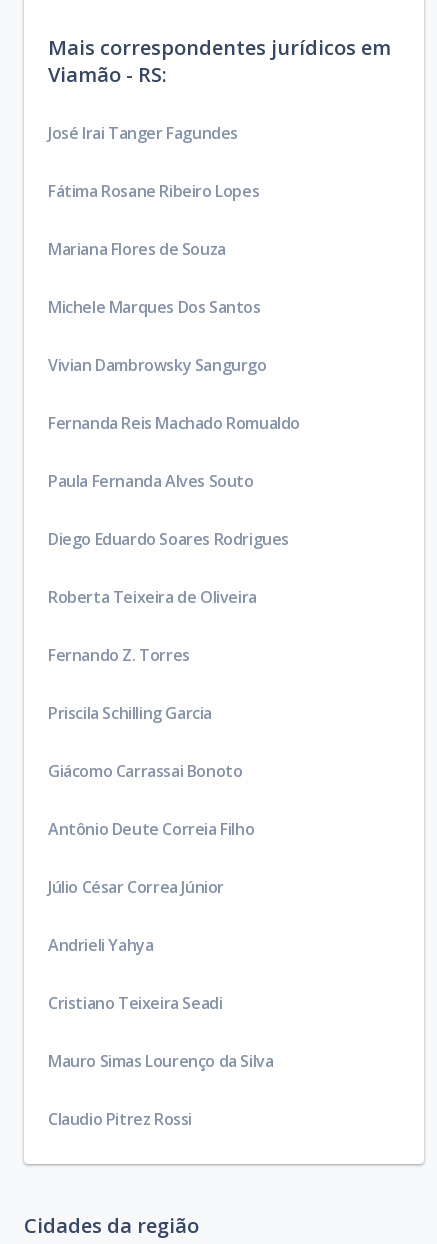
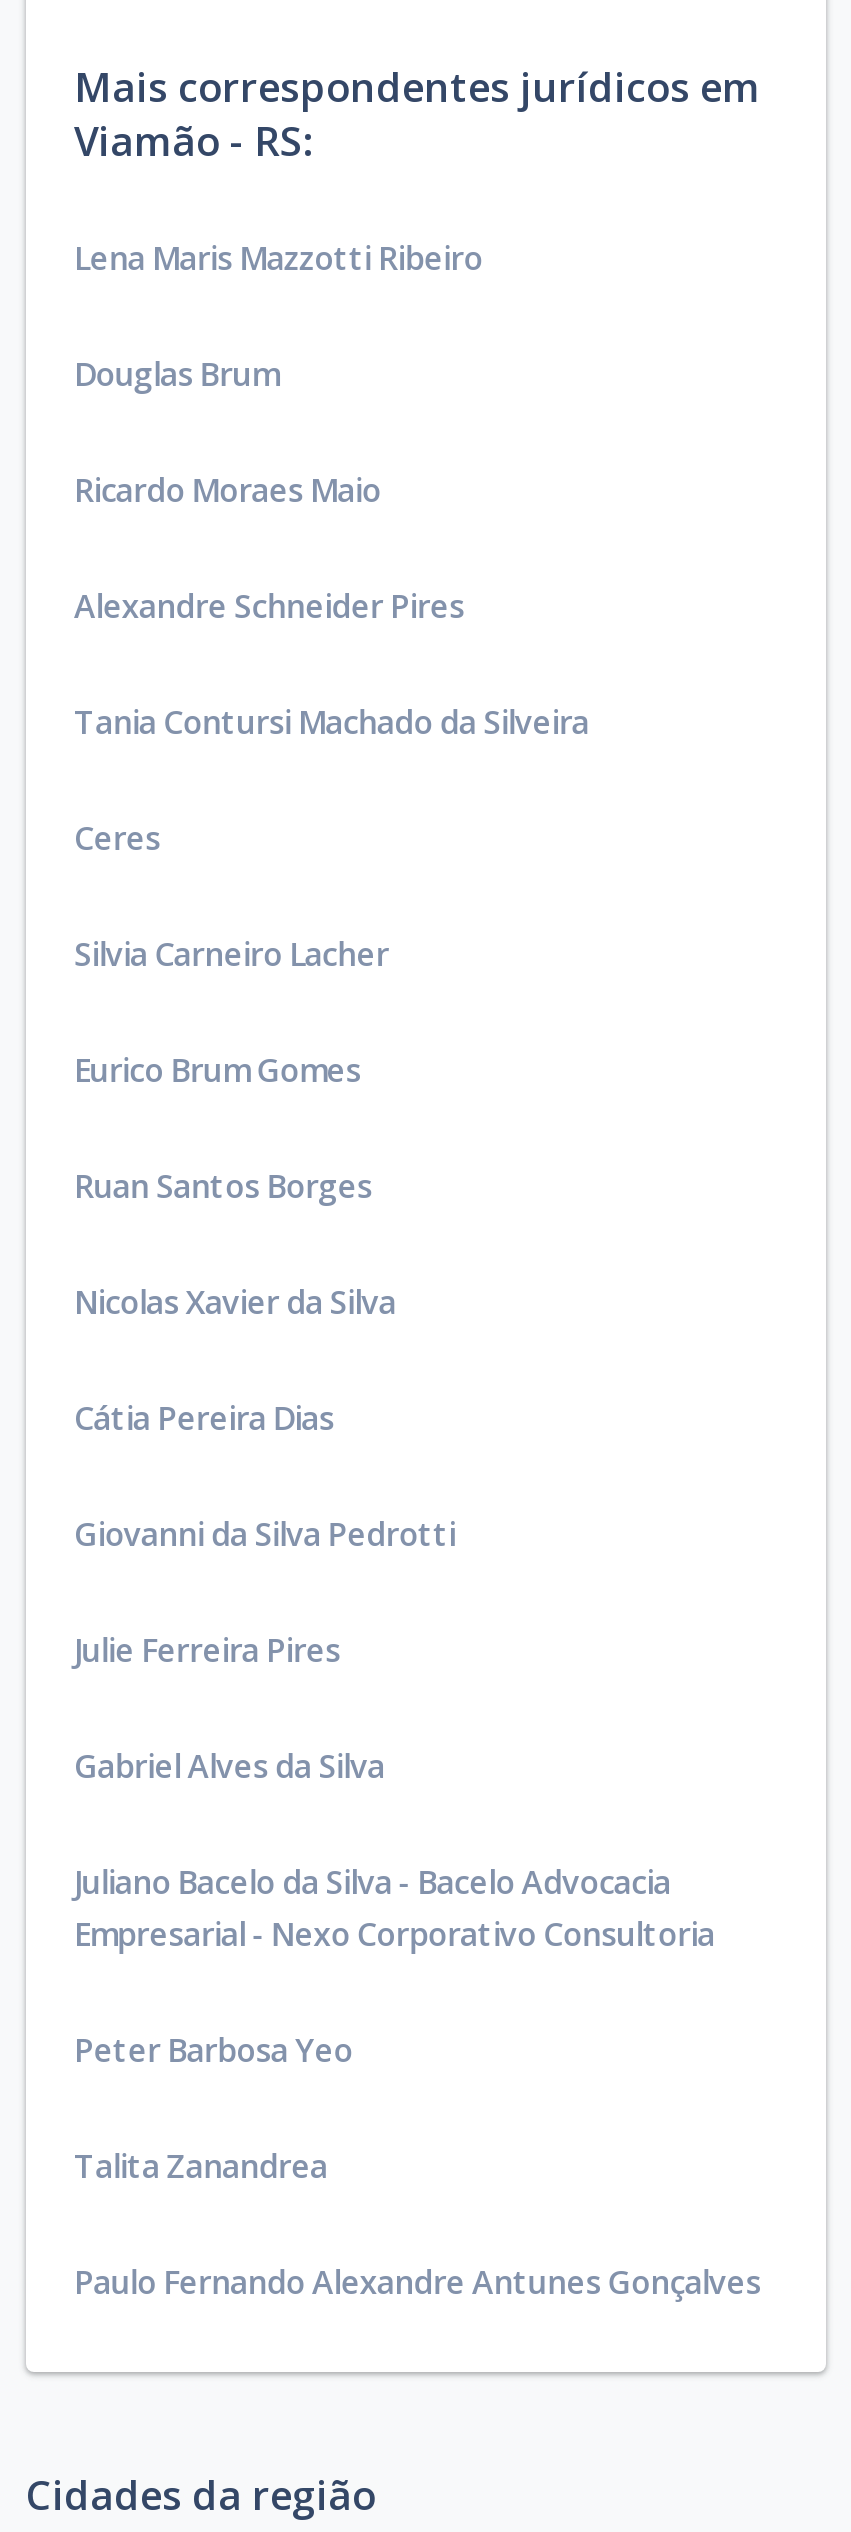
- José Irai Tanger Fagundes
+ Lena Maris Mazzotti Ribeiro

- Fátima Rosane Ribeiro Lopes
+ Douglas Brum

- Mariana Flores de Souza
+ Ricardo Moraes Maio

- Michele Marques Dos Santos
+ Alexandre Schneider Pires

- Vivian Dambrowsky Sangurgo
+ Tania Contursi Machado da Silveira

- Fernanda Reis Machado Romualdo
+ Ceres

- Paula Fernanda Alves Souto
+ Silvia Carneiro Lacher

- Diego Eduardo Soares Rodrigues
+ Eurico Brum Gomes

- Roberta Teixeira de Oliveira
+ Ruan Santos Borges

- Fernando Z. Torres
+ Nicolas Xavier da Silva

- Priscila Schilling Garcia
+ Cátia Pereira Dias

- Giácomo Carrassai Bonoto
+ Giovanni da Silva Pedrotti

- Antônio Deute Correia Filho
+ Julie Ferreira Pires

- Júlio César Correa Júnior
+ Gabriel Alves da Silva

- Andrieli Yahya
+ Juliano Bacelo da Silva - Bacelo Advocacia
+ Empresarial - Nexo Corporativo Consultoria

- Cristiano Teixeira Seadi
+ Peter Barbosa Yeo

- Mauro Simas Lourenço da Silva
+ Talita Zanandrea

- Claudio Pitrez Rossi
+ Paulo Fernando Alexandre Antunes Gonçalves
